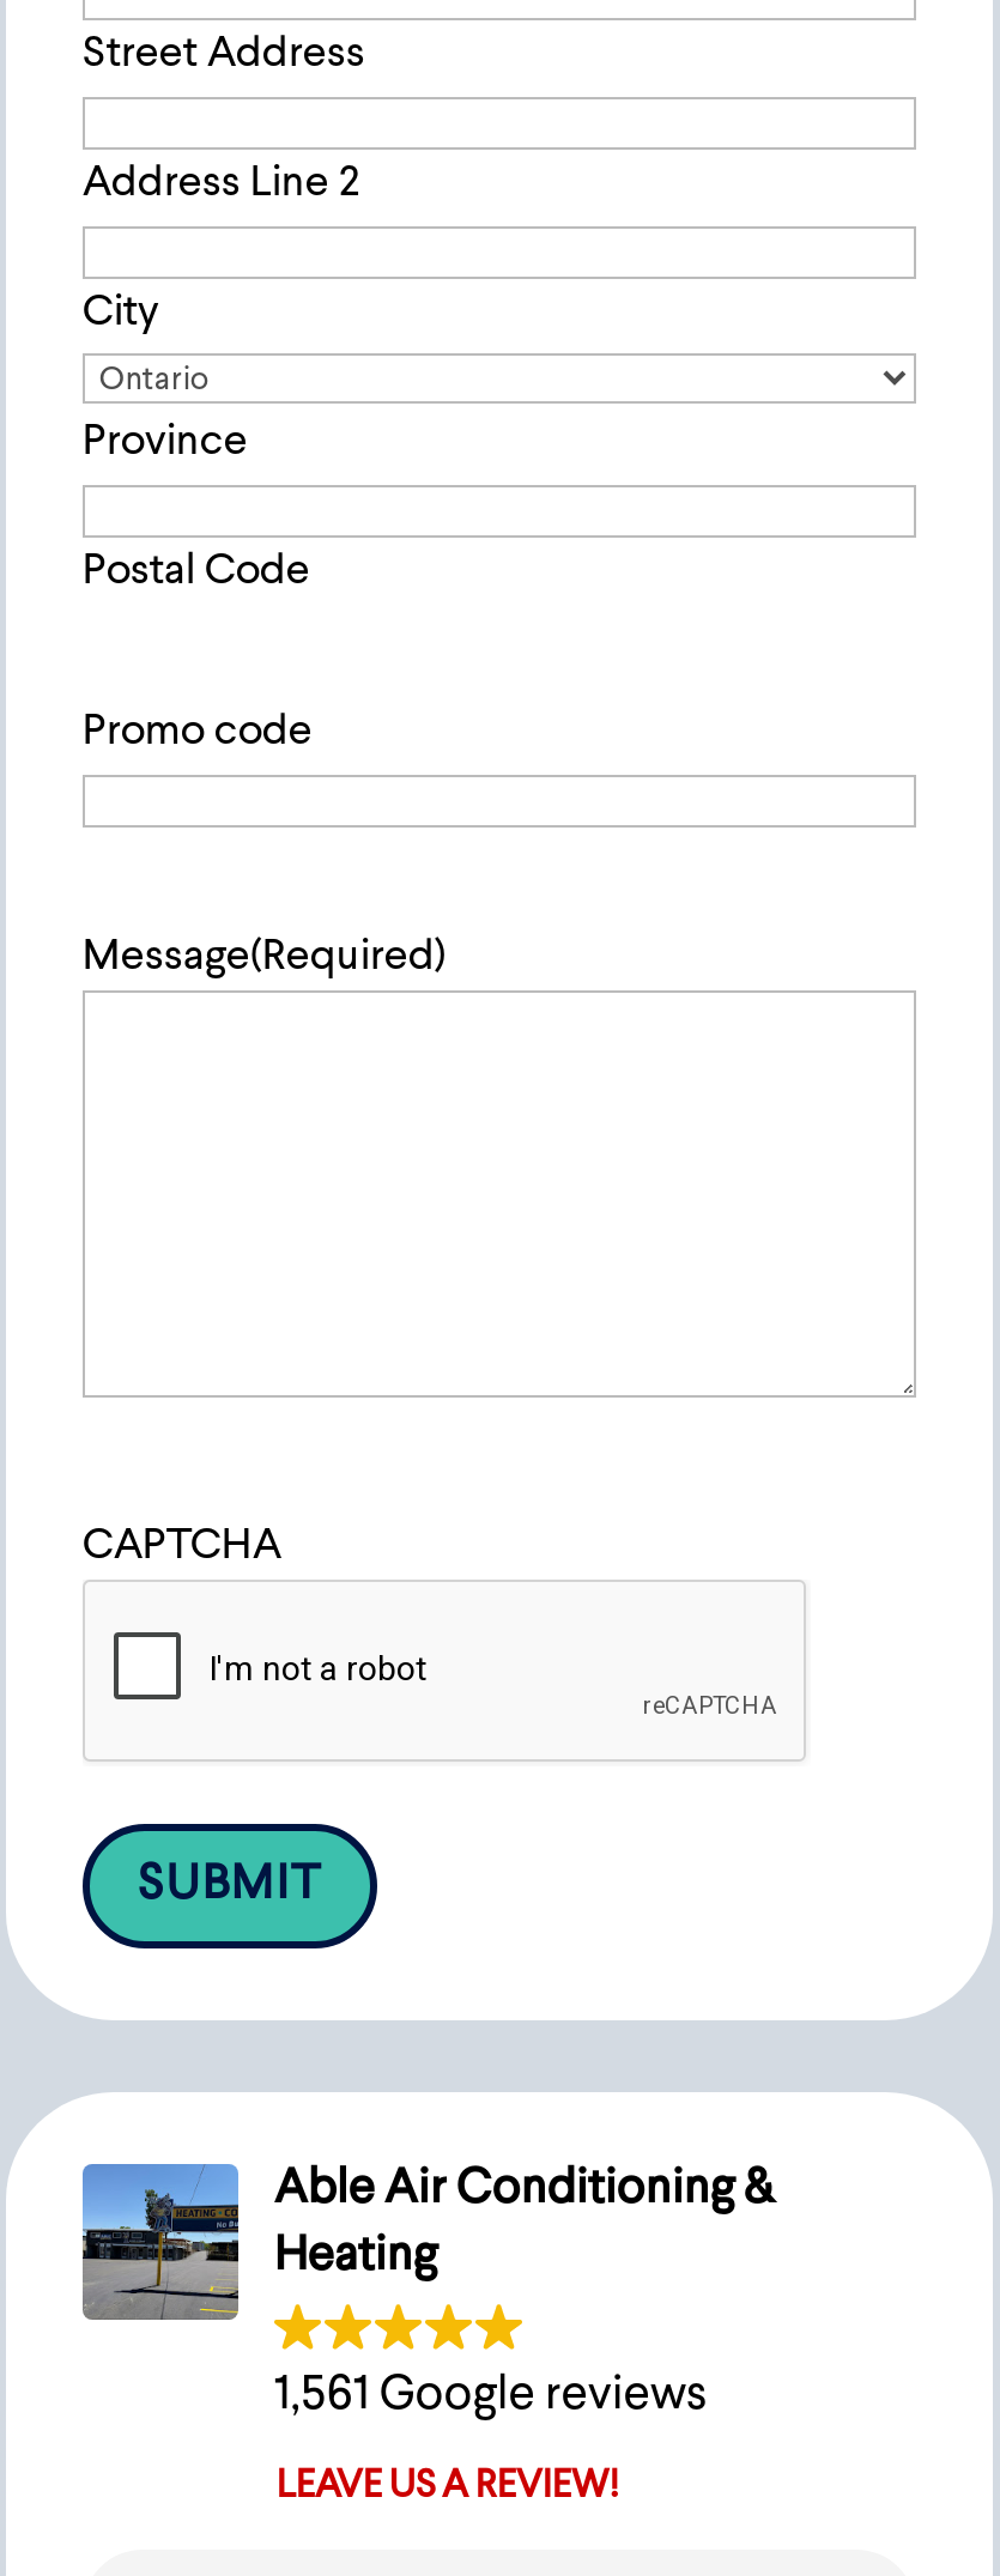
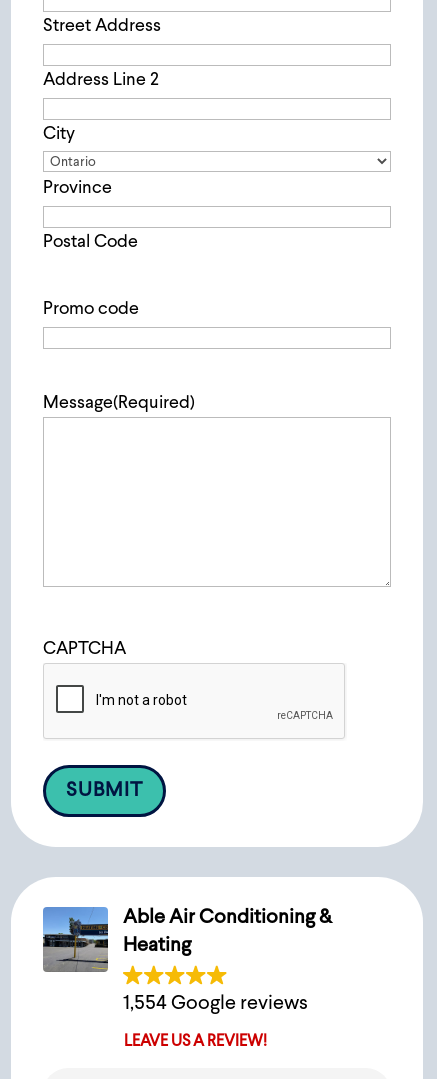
- 1,561 Google reviews
+ 1,554 Google reviews
